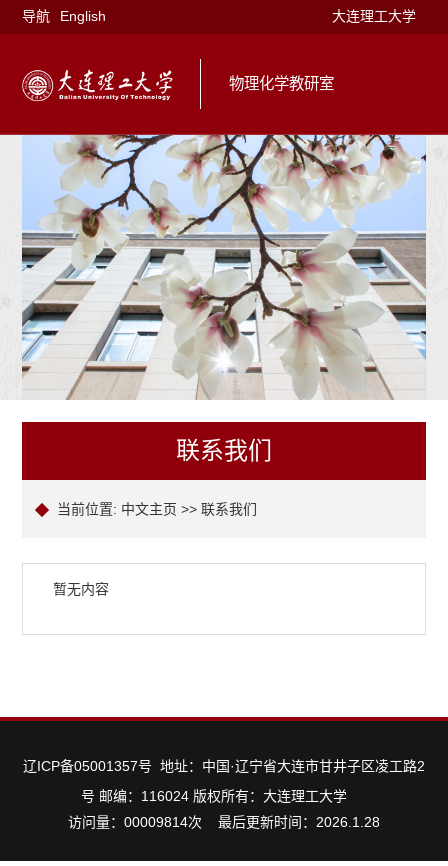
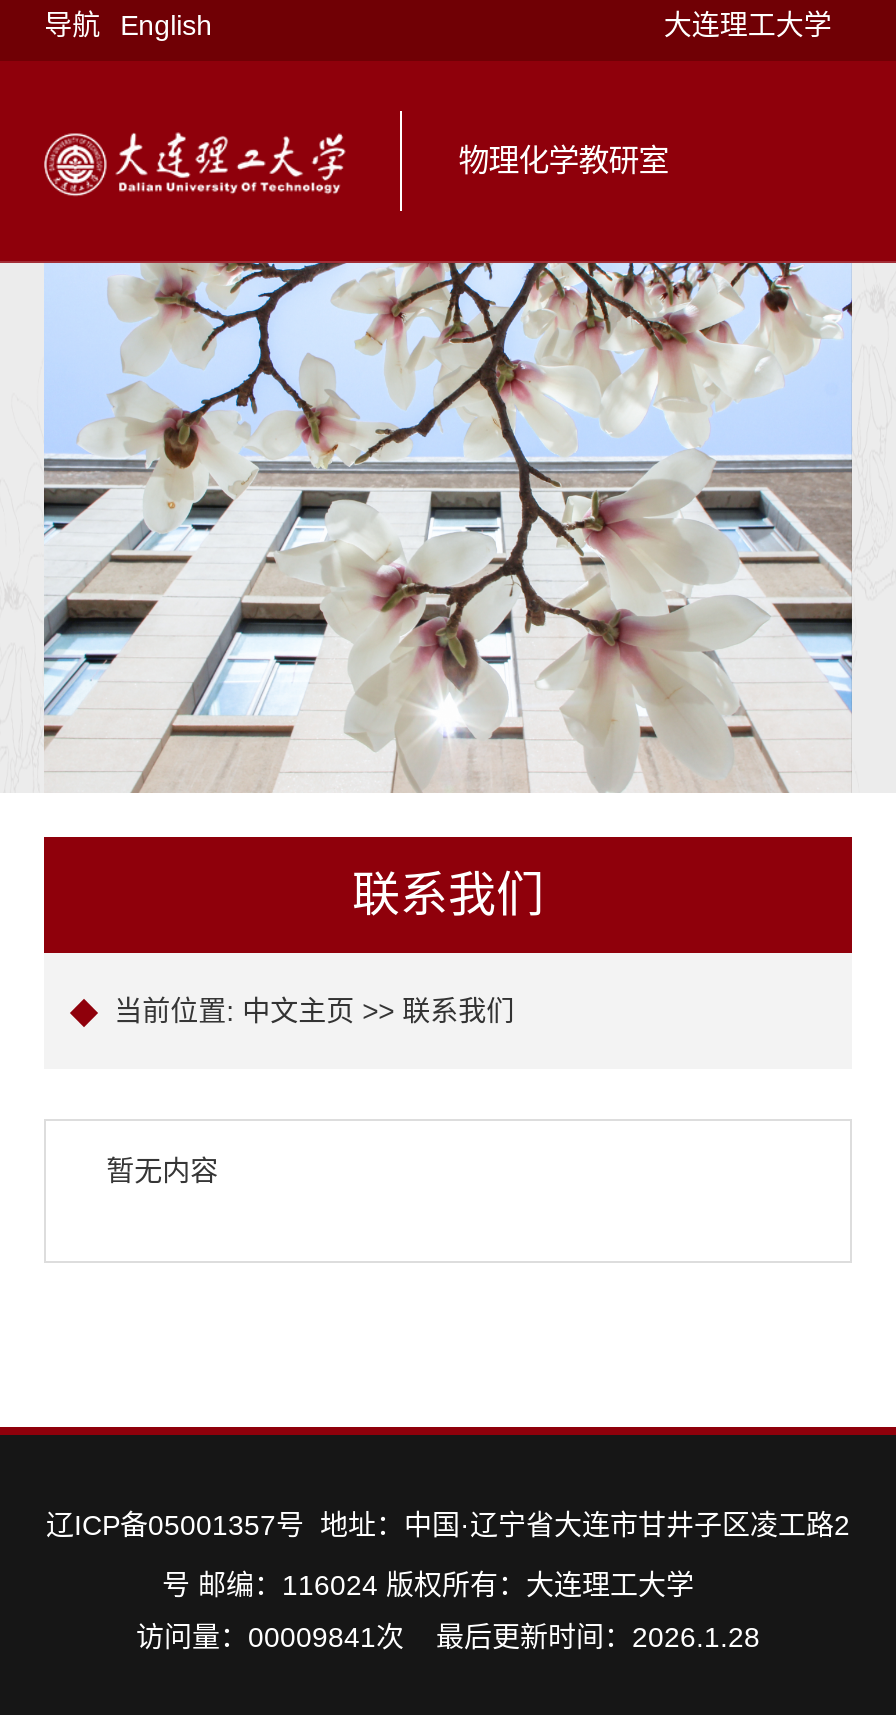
- 访问量：00009814次 最后更新时间：2026.1.28
+ 访问量：00009841次 最后更新时间：2026.1.28
